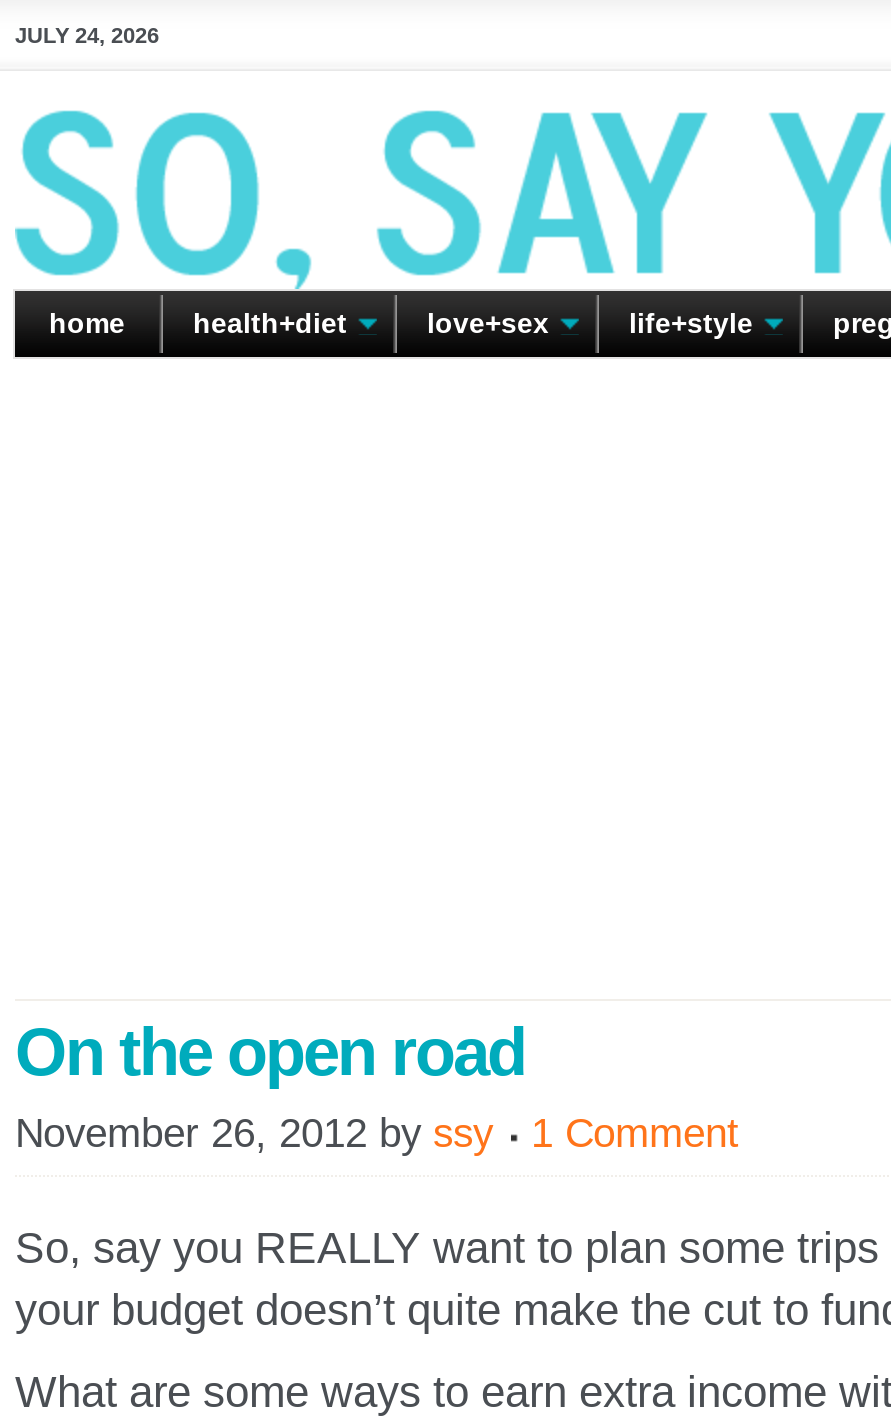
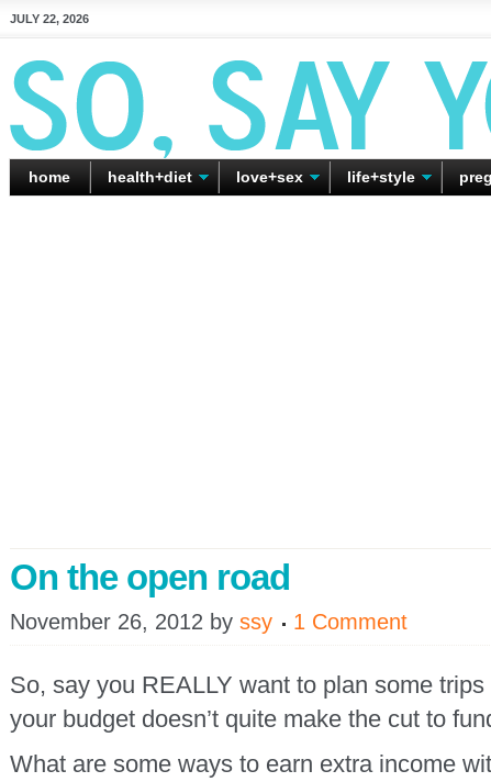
- JULY 24, 2026
+ JULY 22, 2026
